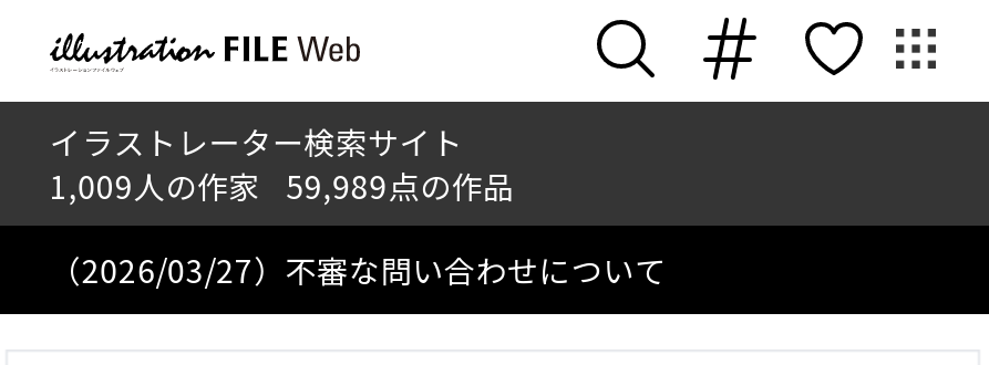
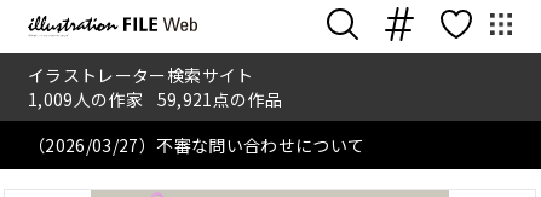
- 1,009人の作家 59,989点の作品
+ 1,009人の作家 59,921点の作品
